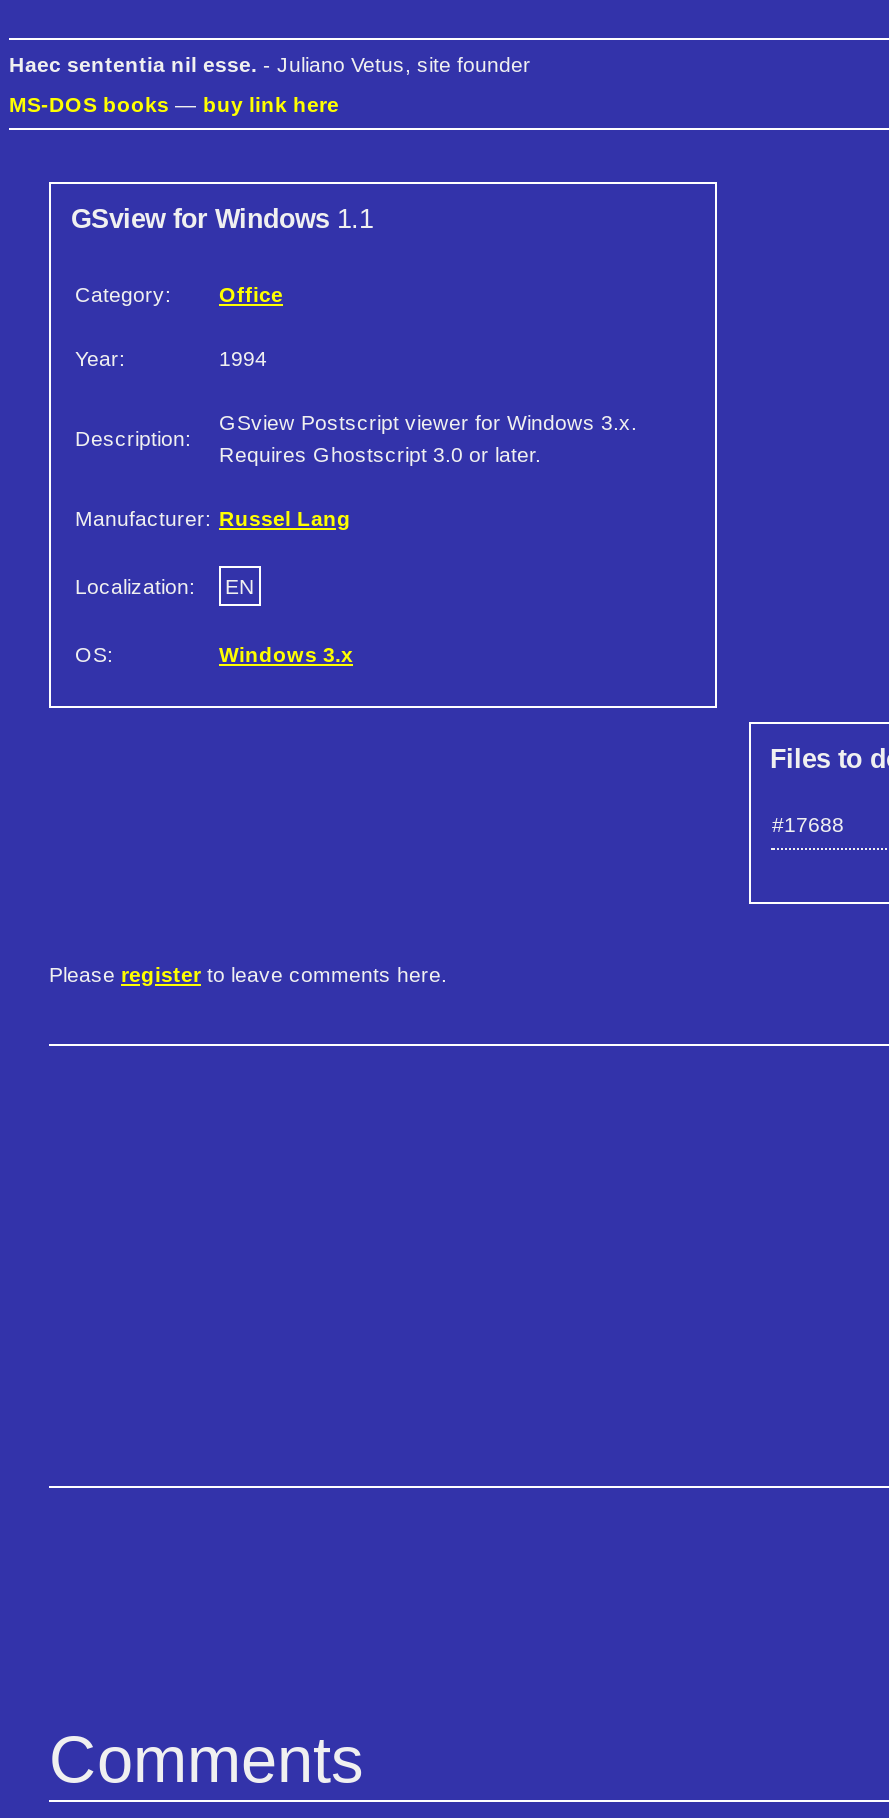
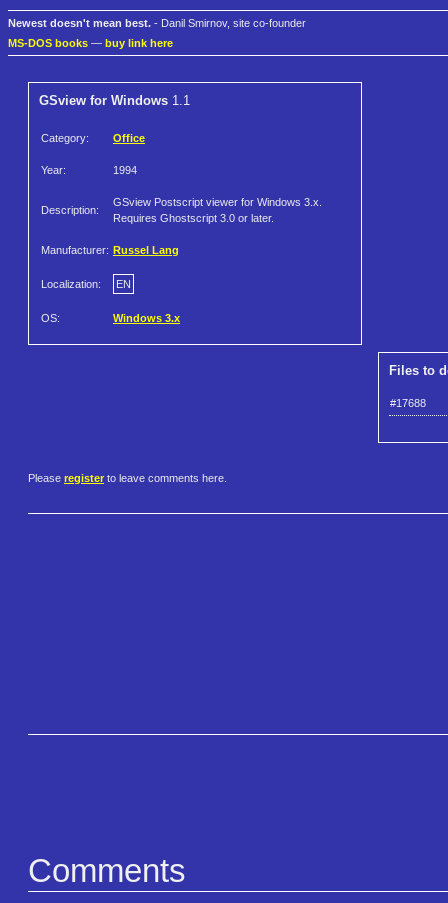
- Haec sententia nil esse. - Juliano Vetus, site founder
+ Newest doesn't mean best. - Danil Smirnov, site co-founder
